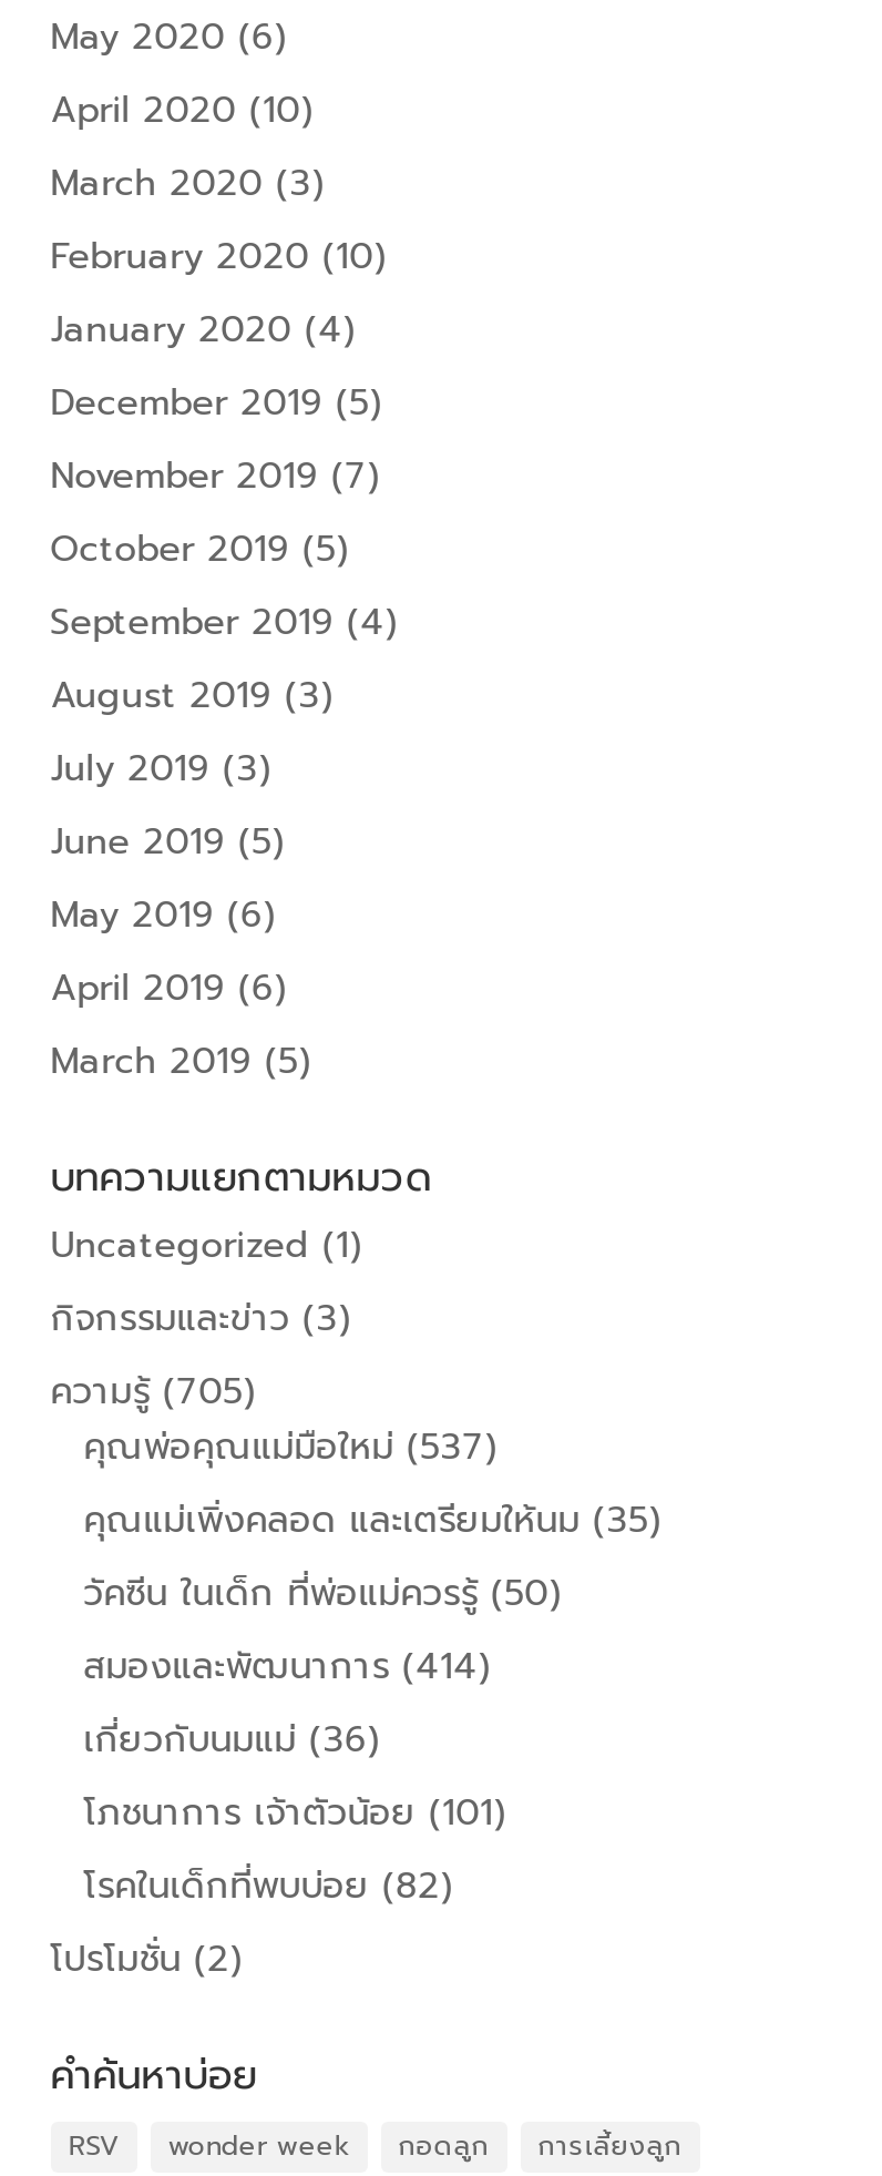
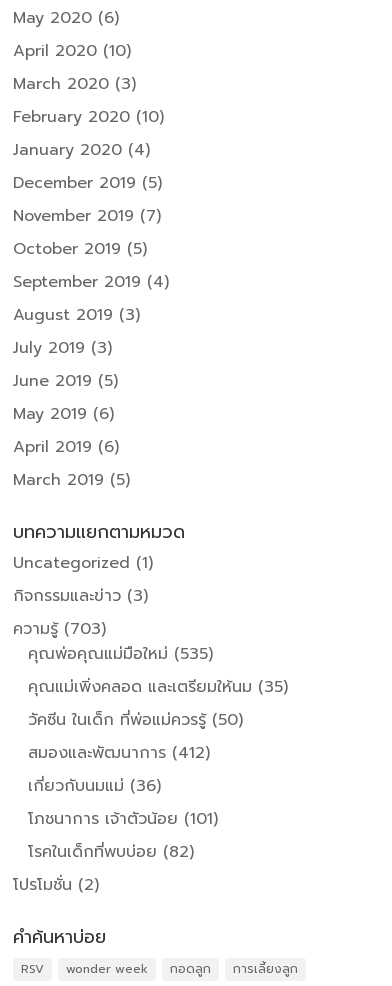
- ความรู้(705)
+ ความรู้(703)

- คุณพ่อคุณแม่มือใหม่(537)
+ คุณพ่อคุณแม่มือใหม่(535)

- สมองและพัฒนาการ(414)
+ สมองและพัฒนาการ(412)
